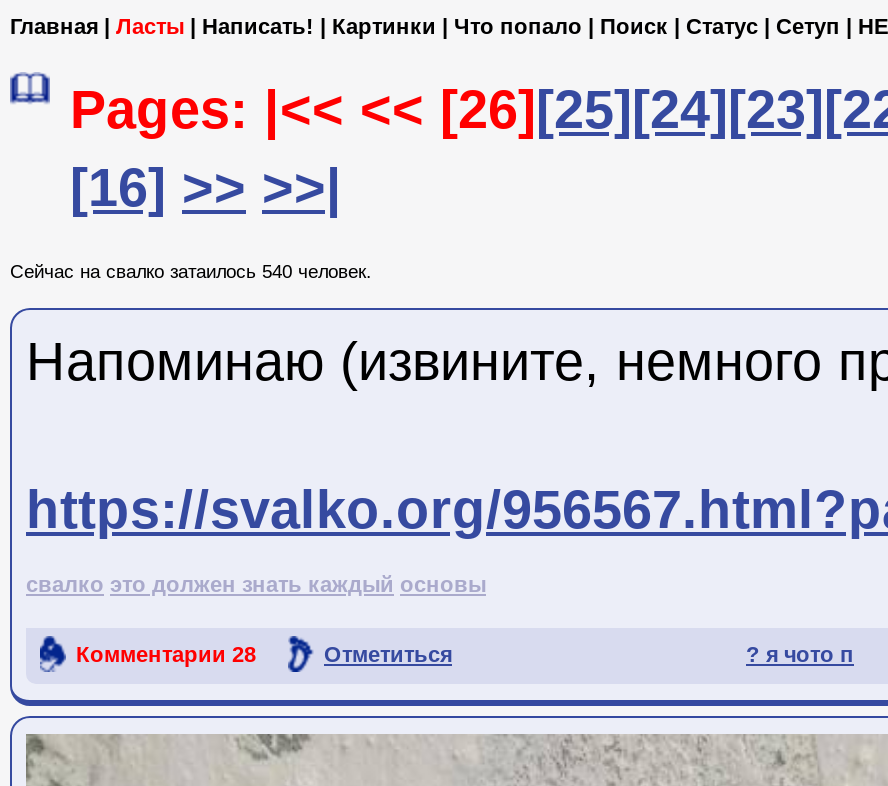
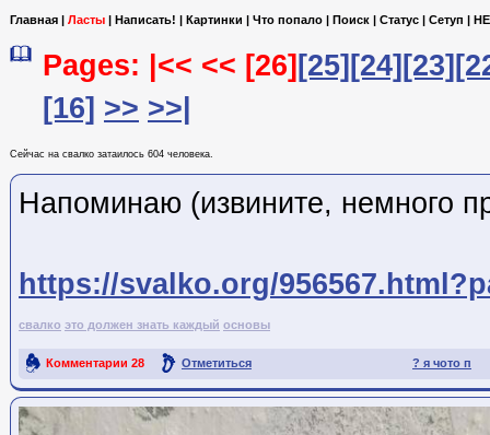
- Сейчас на cвалко затаилось 540 человек.
+ Сейчас на cвалко затаилось 604 человека.
